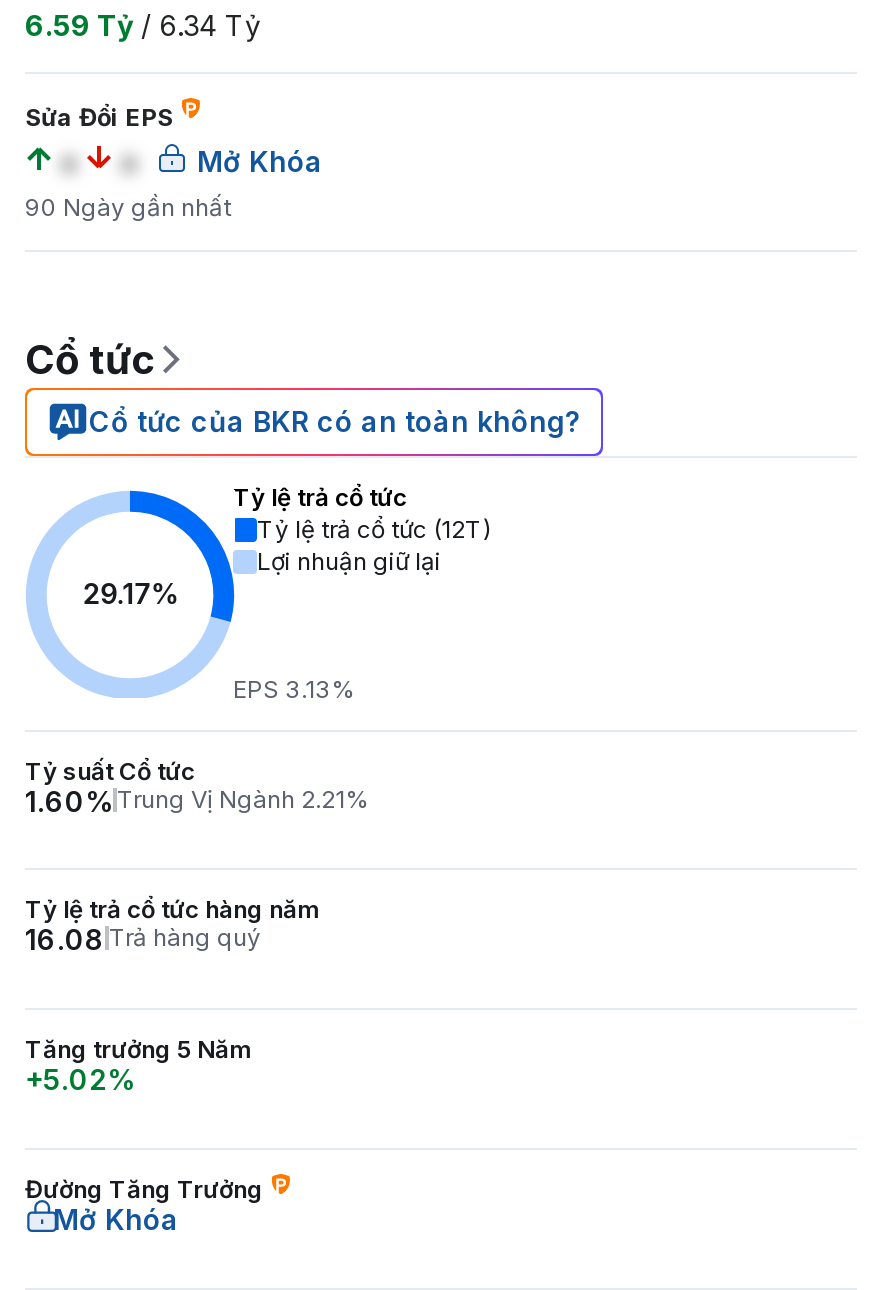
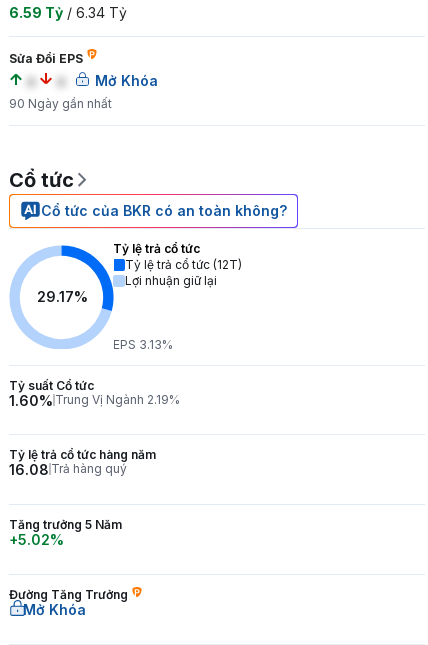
- 1.60% Trung Vị Ngành 2.21%
+ 1.60% Trung Vị Ngành 2.19%
